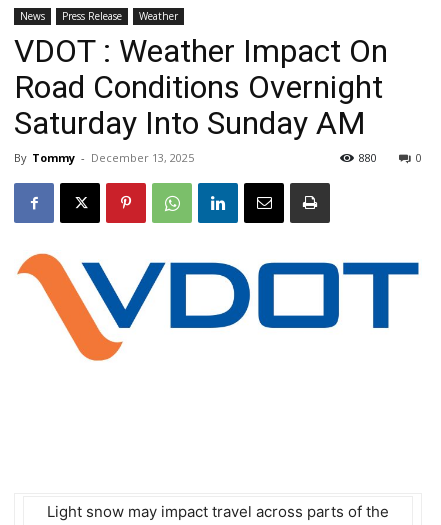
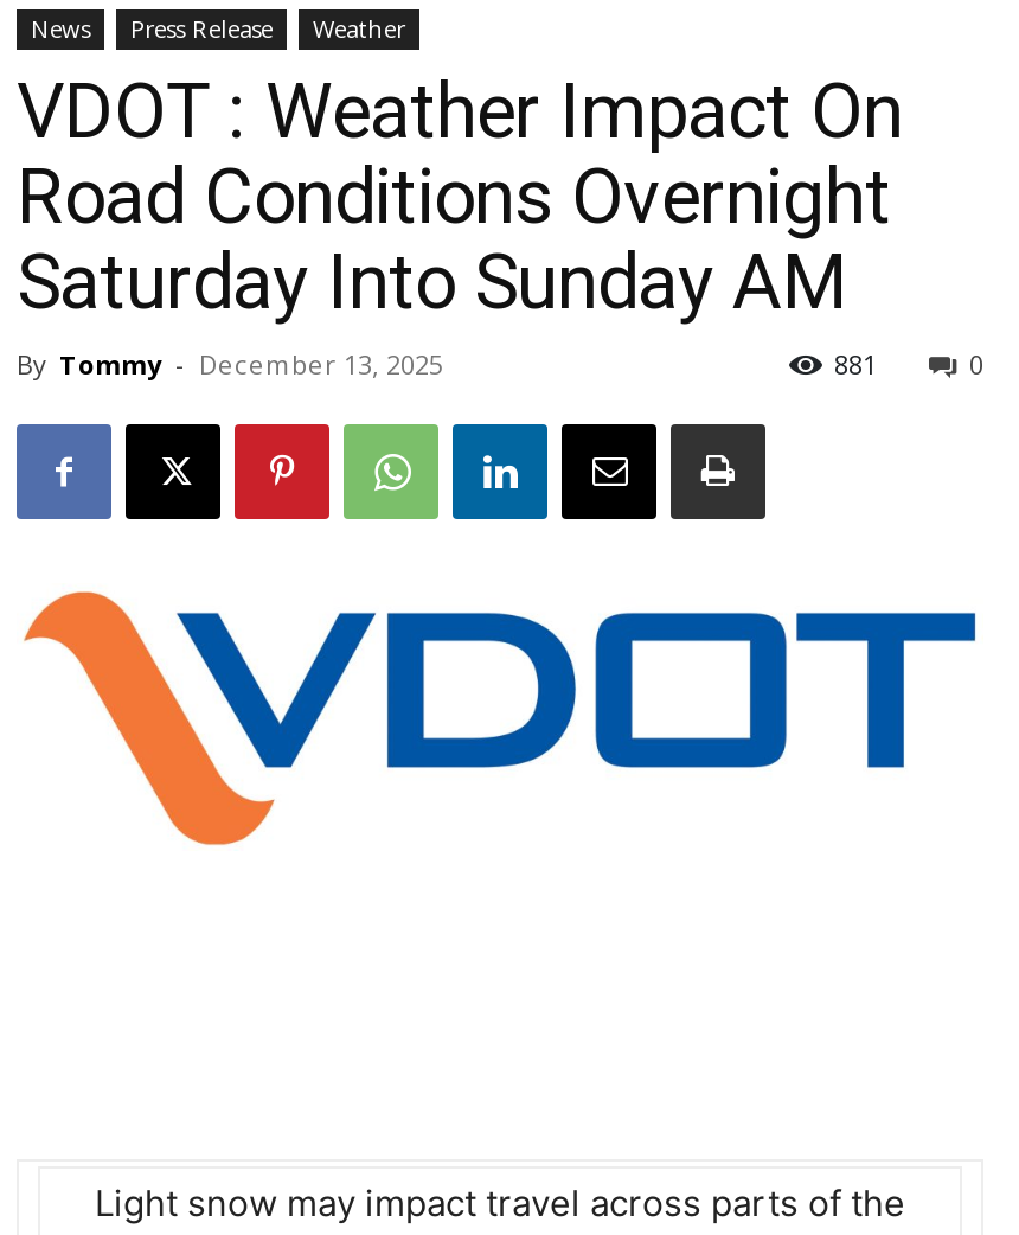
- 880
+ 881
